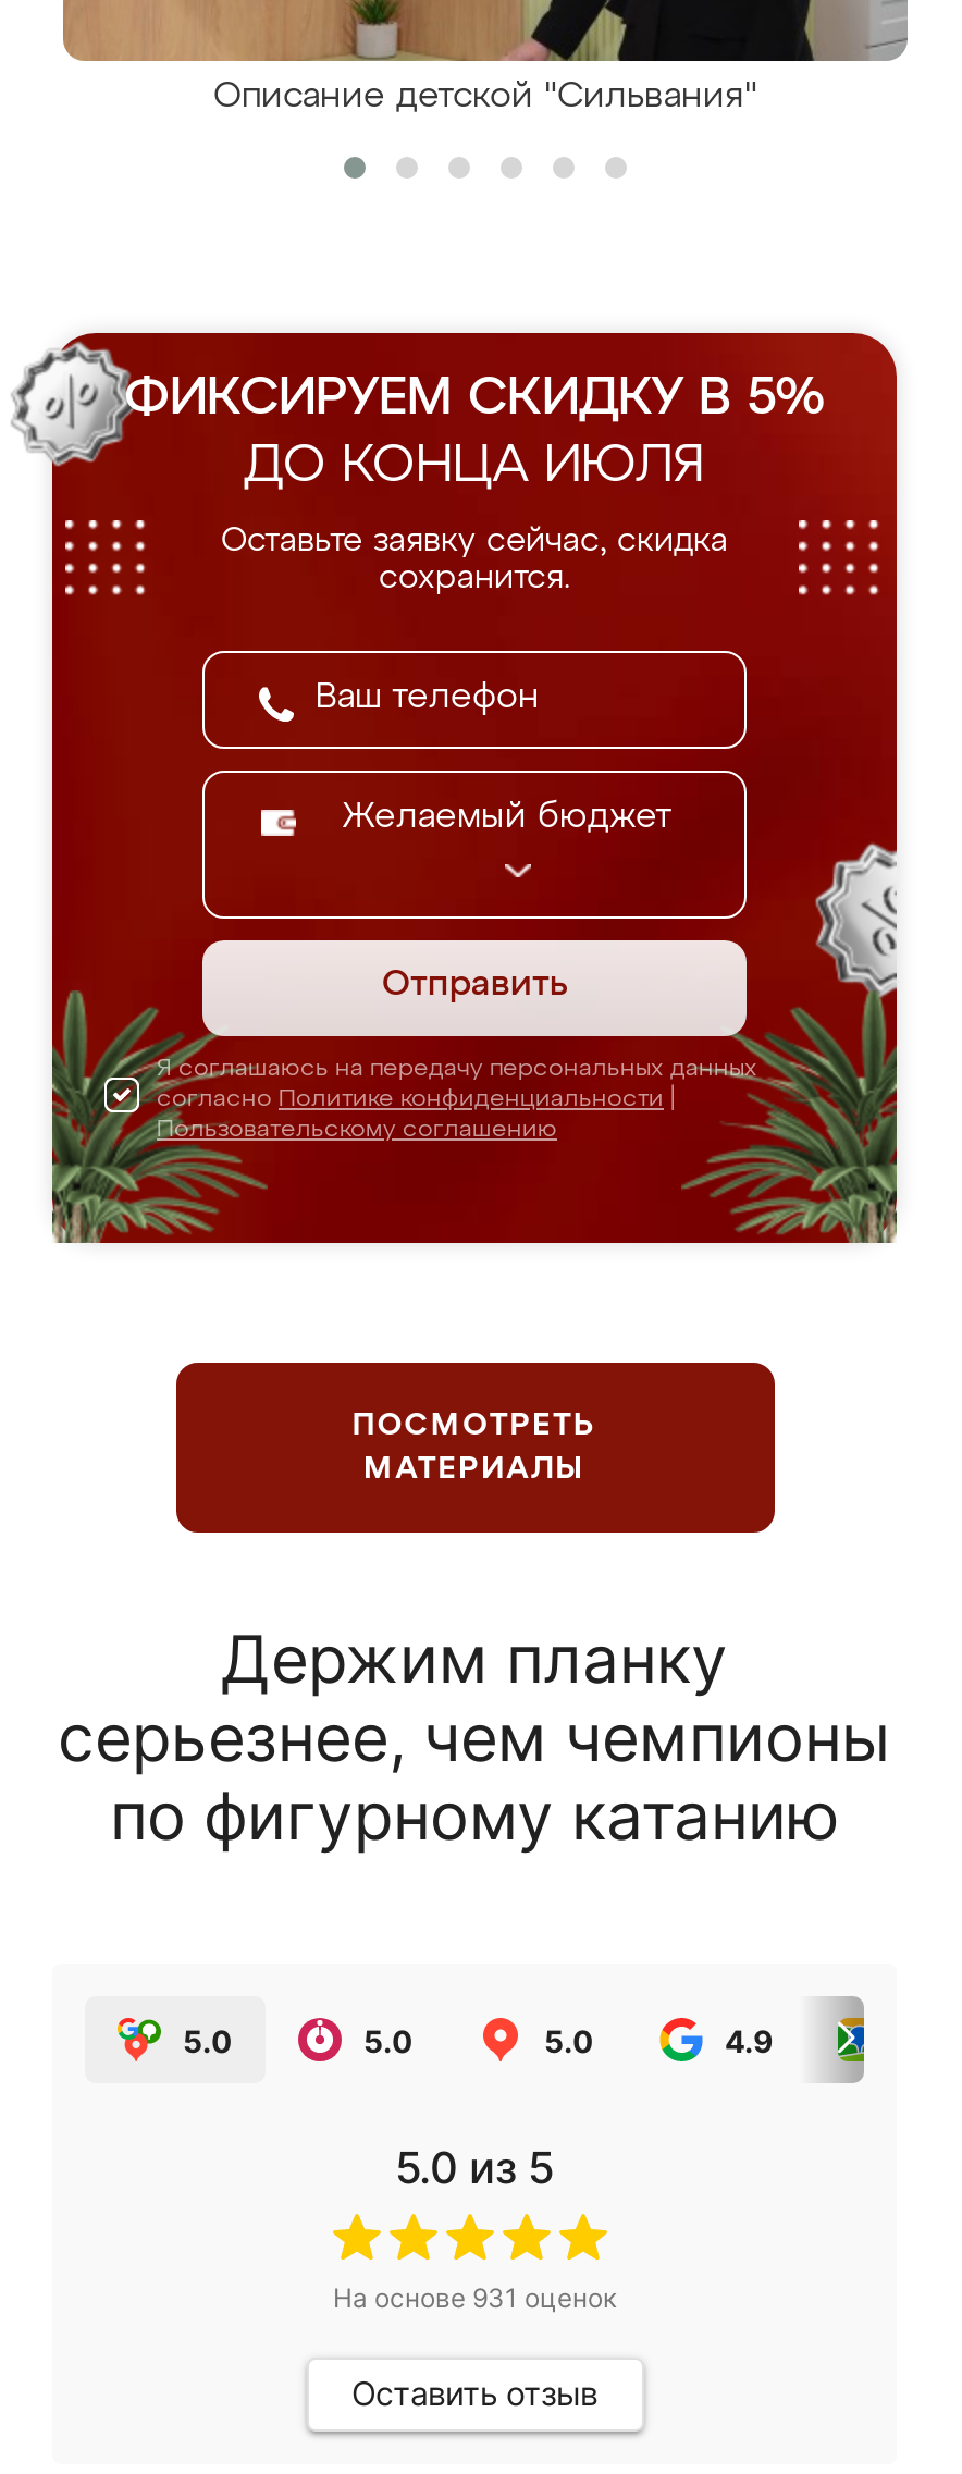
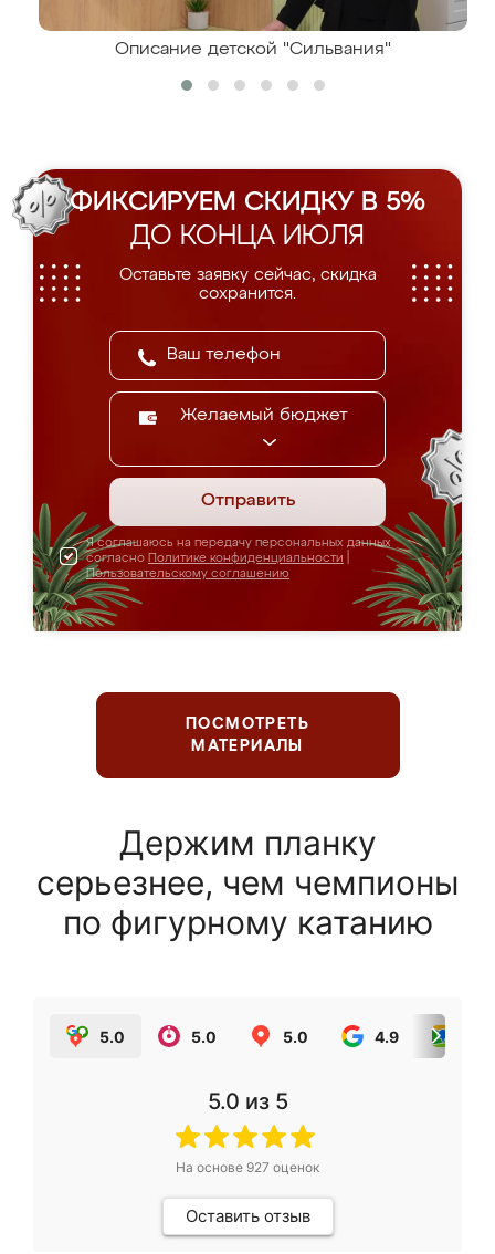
- На основе 931 оценок
+ На основе 927 оценок
